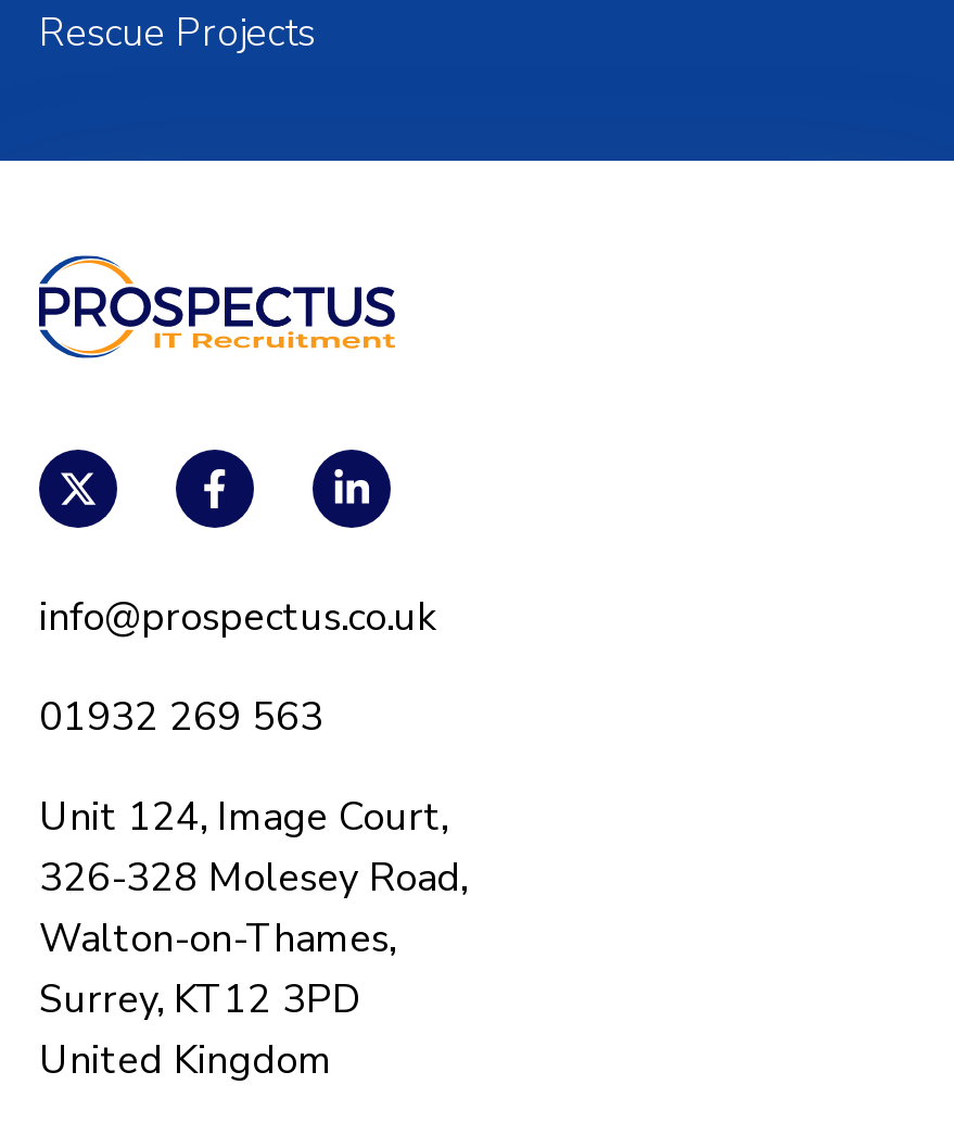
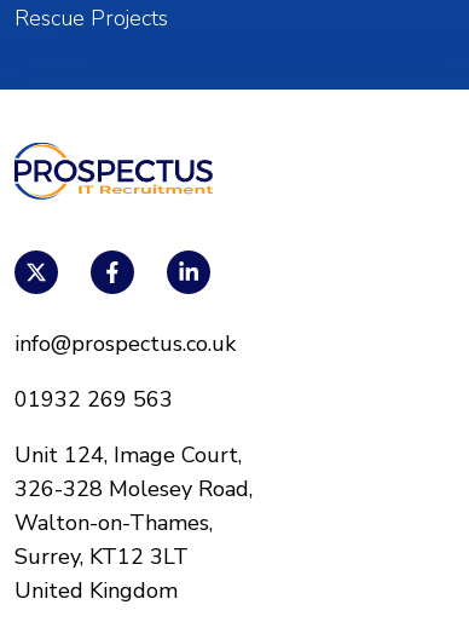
- Surrey, KT12 3PD
+ Surrey, KT12 3LT
